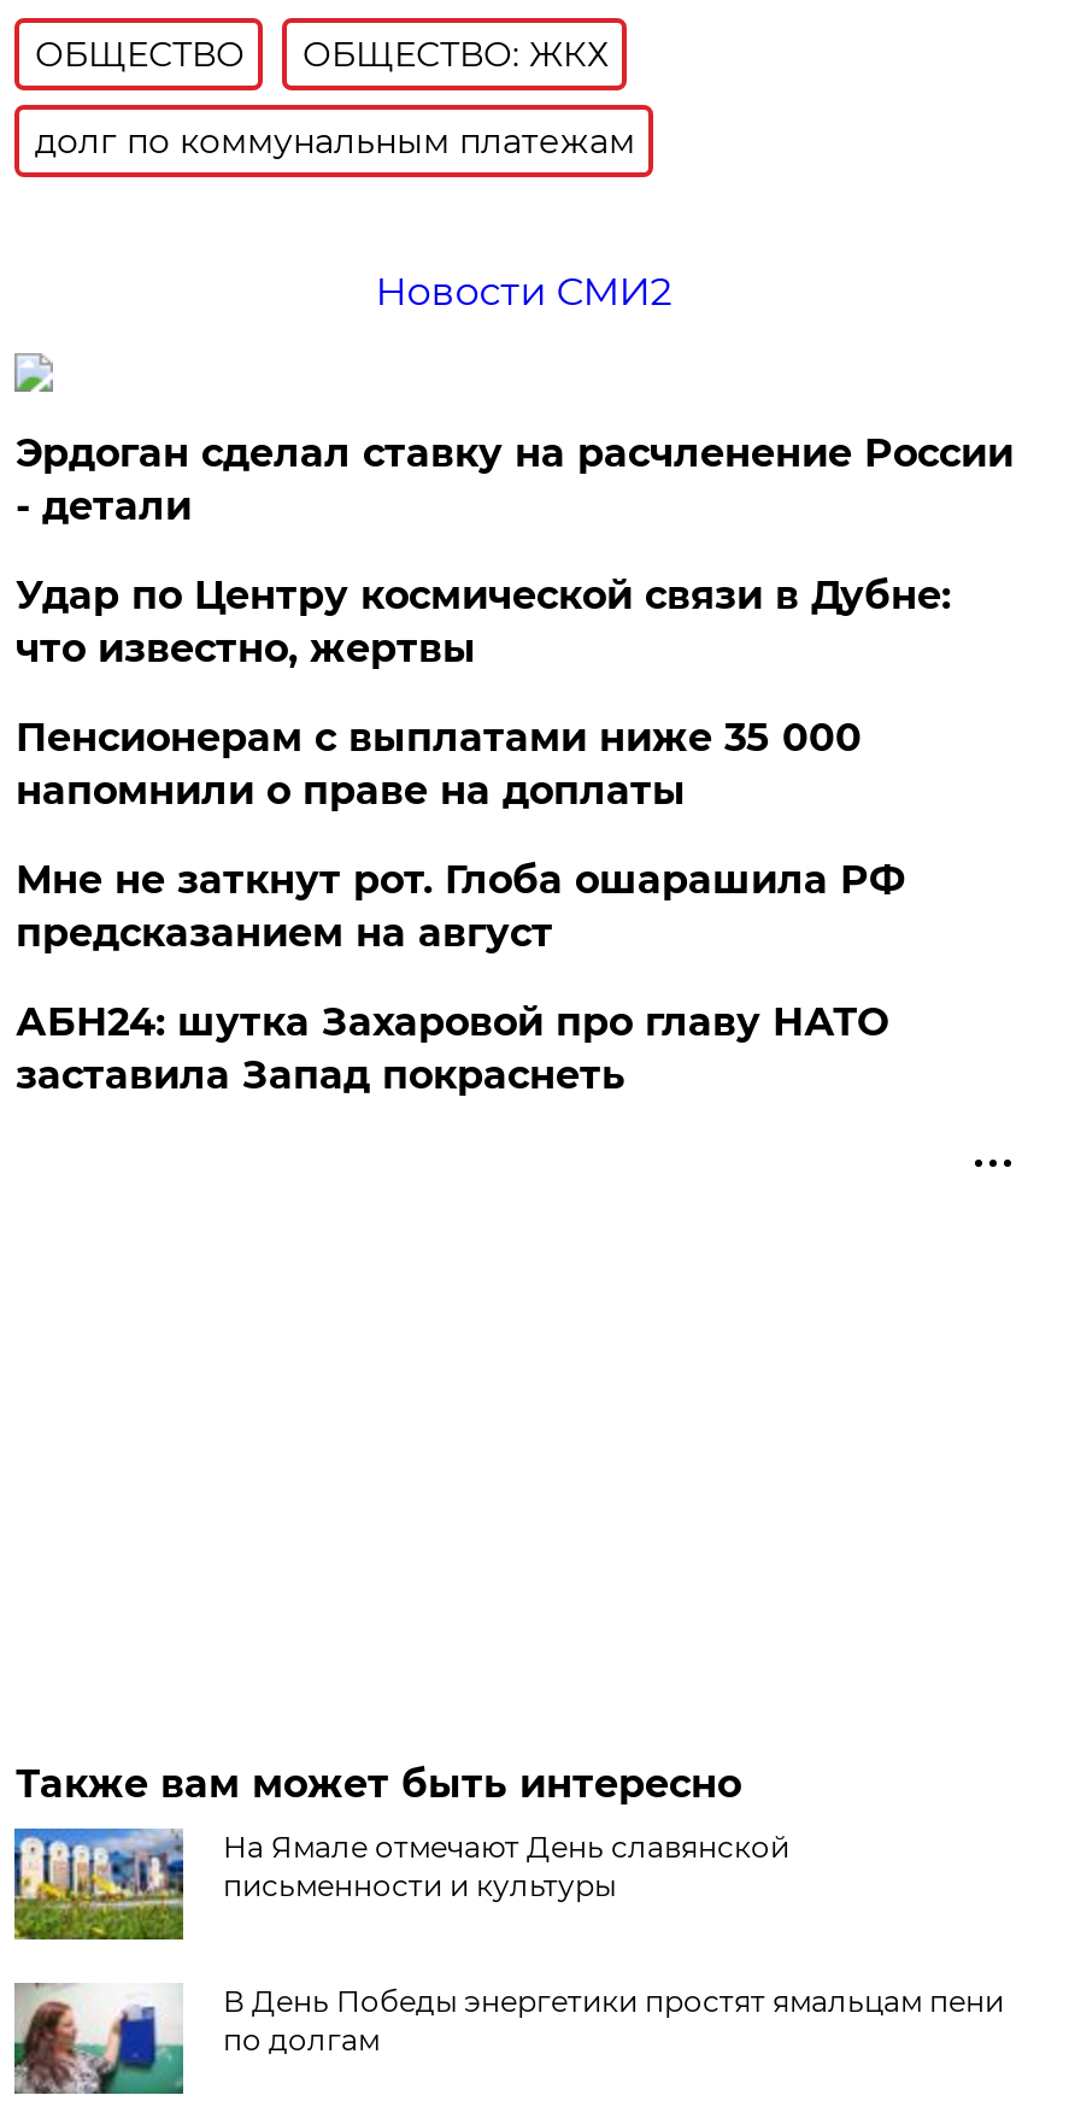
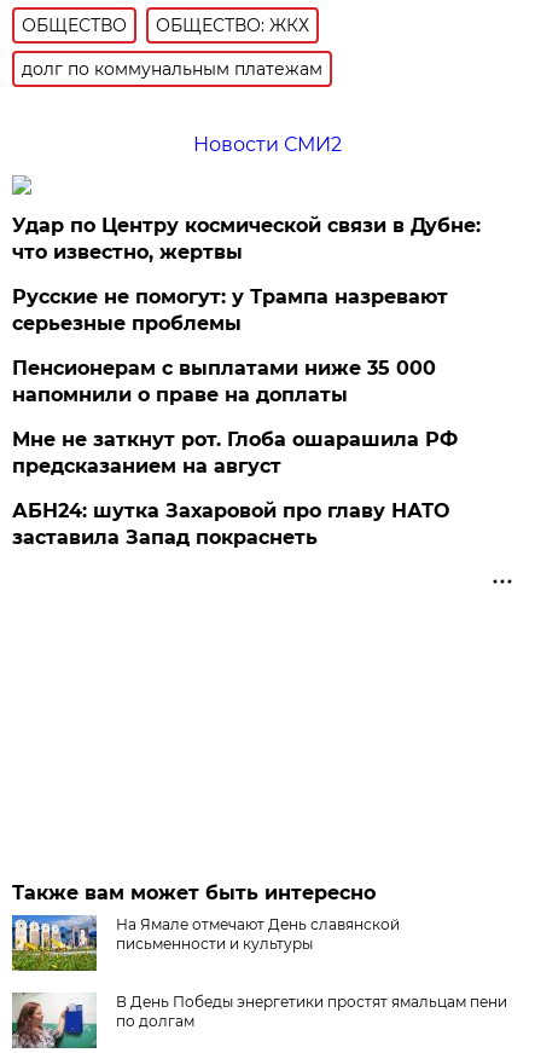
- Эрдоган сделал ставку на расчленение России
- - детали

moved up: Удар по Центру космической связи в Дубне: | что известно, жертвы

+ Русские не помогут: у Трампа назревают
+ серьезные проблемы
